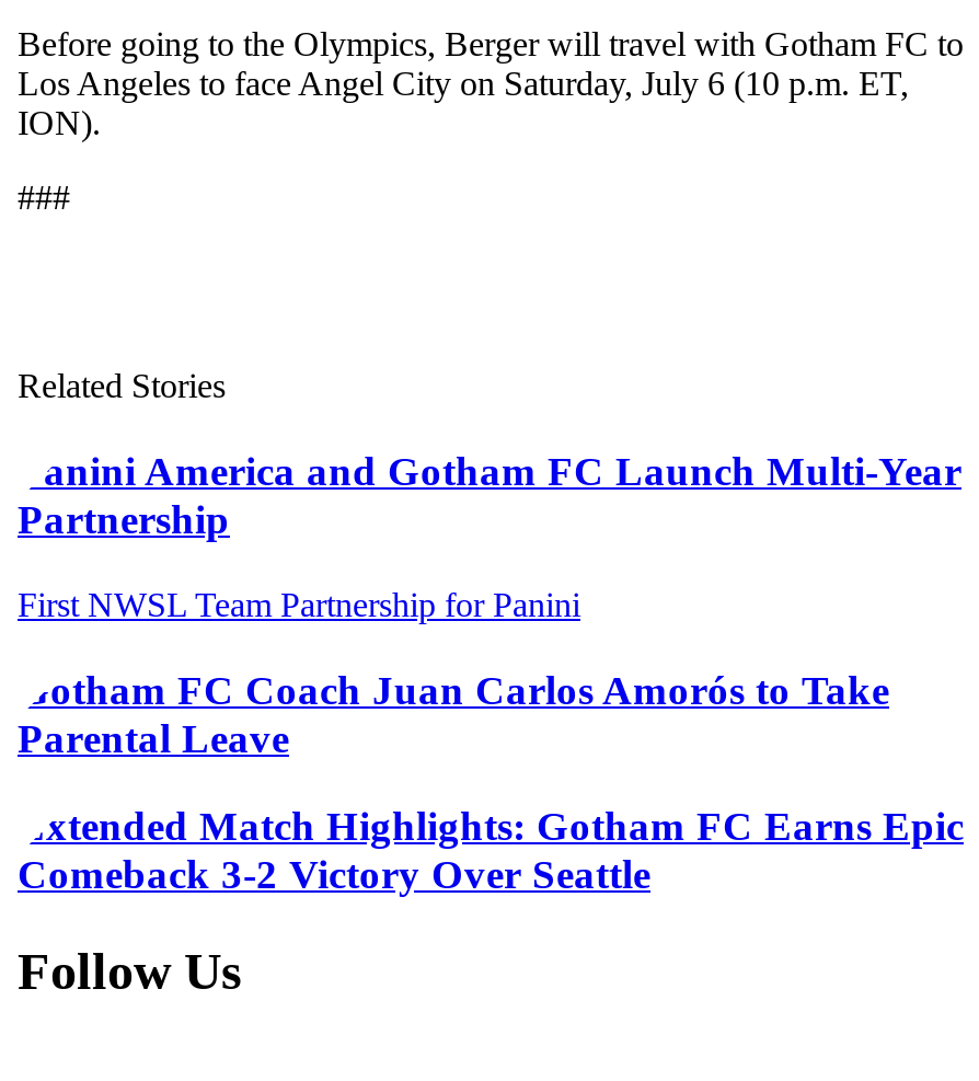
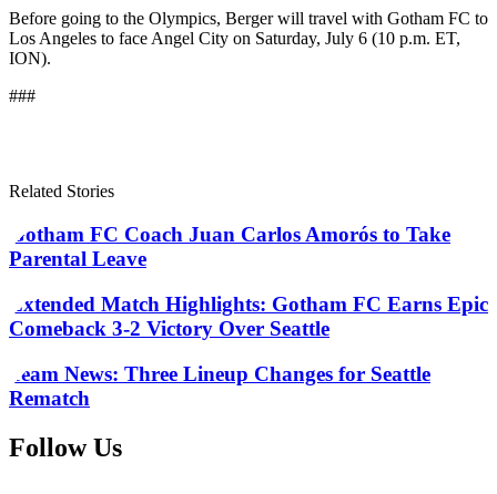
- Panini America and Gotham FC Launch Multi-Year
- Partnership
- First NWSL Team Partnership for Panini

moved up: Gotham FC Coach Juan Carlos Amorós to Take | Parental Leave | Extended Match Highlights: Gotham FC Earns Epic | Comeback 3-2 Victory Over Seattle

+ Team News: Three Lineup Changes for Seattle
+ Rematch
